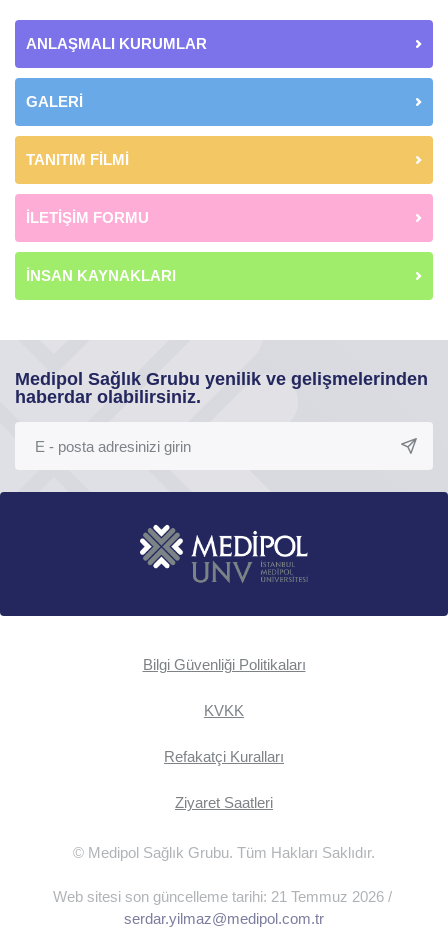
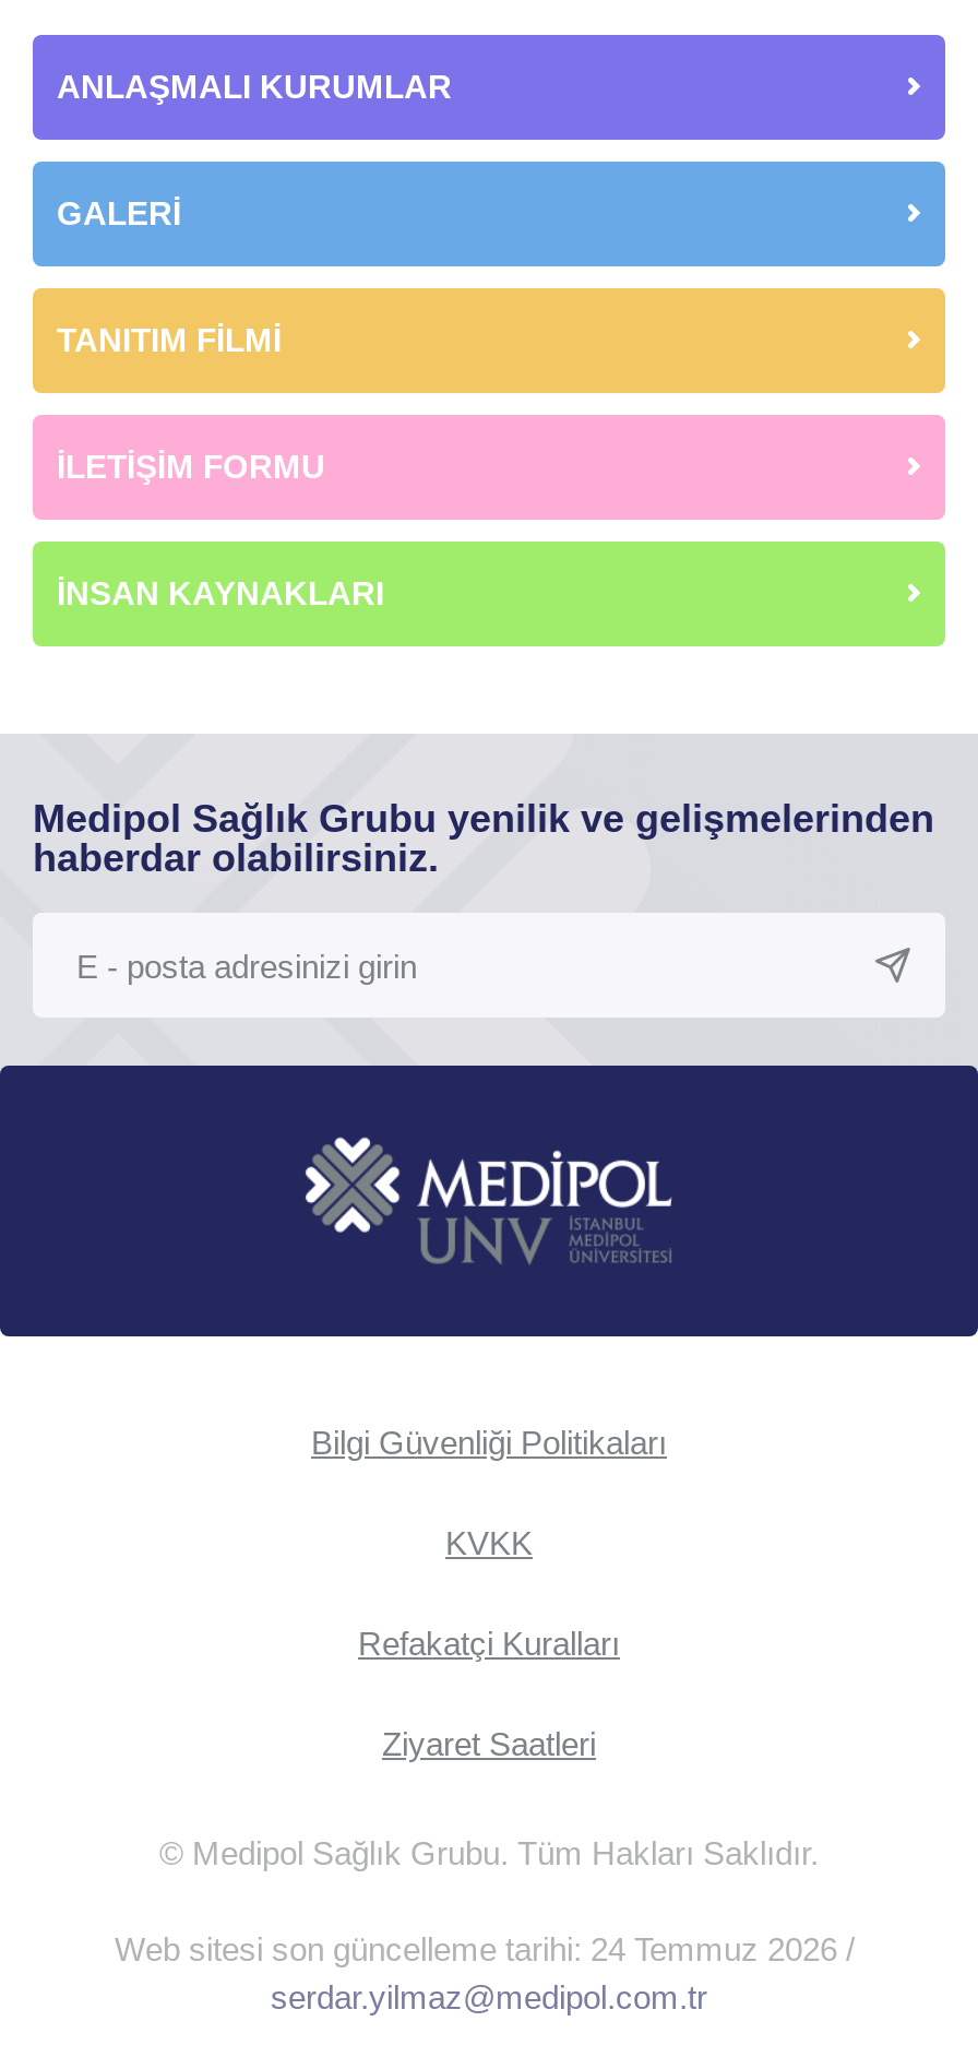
- Web sitesi son güncelleme tarihi: 21 Temmuz 2026 /
+ Web sitesi son güncelleme tarihi: 24 Temmuz 2026 /
